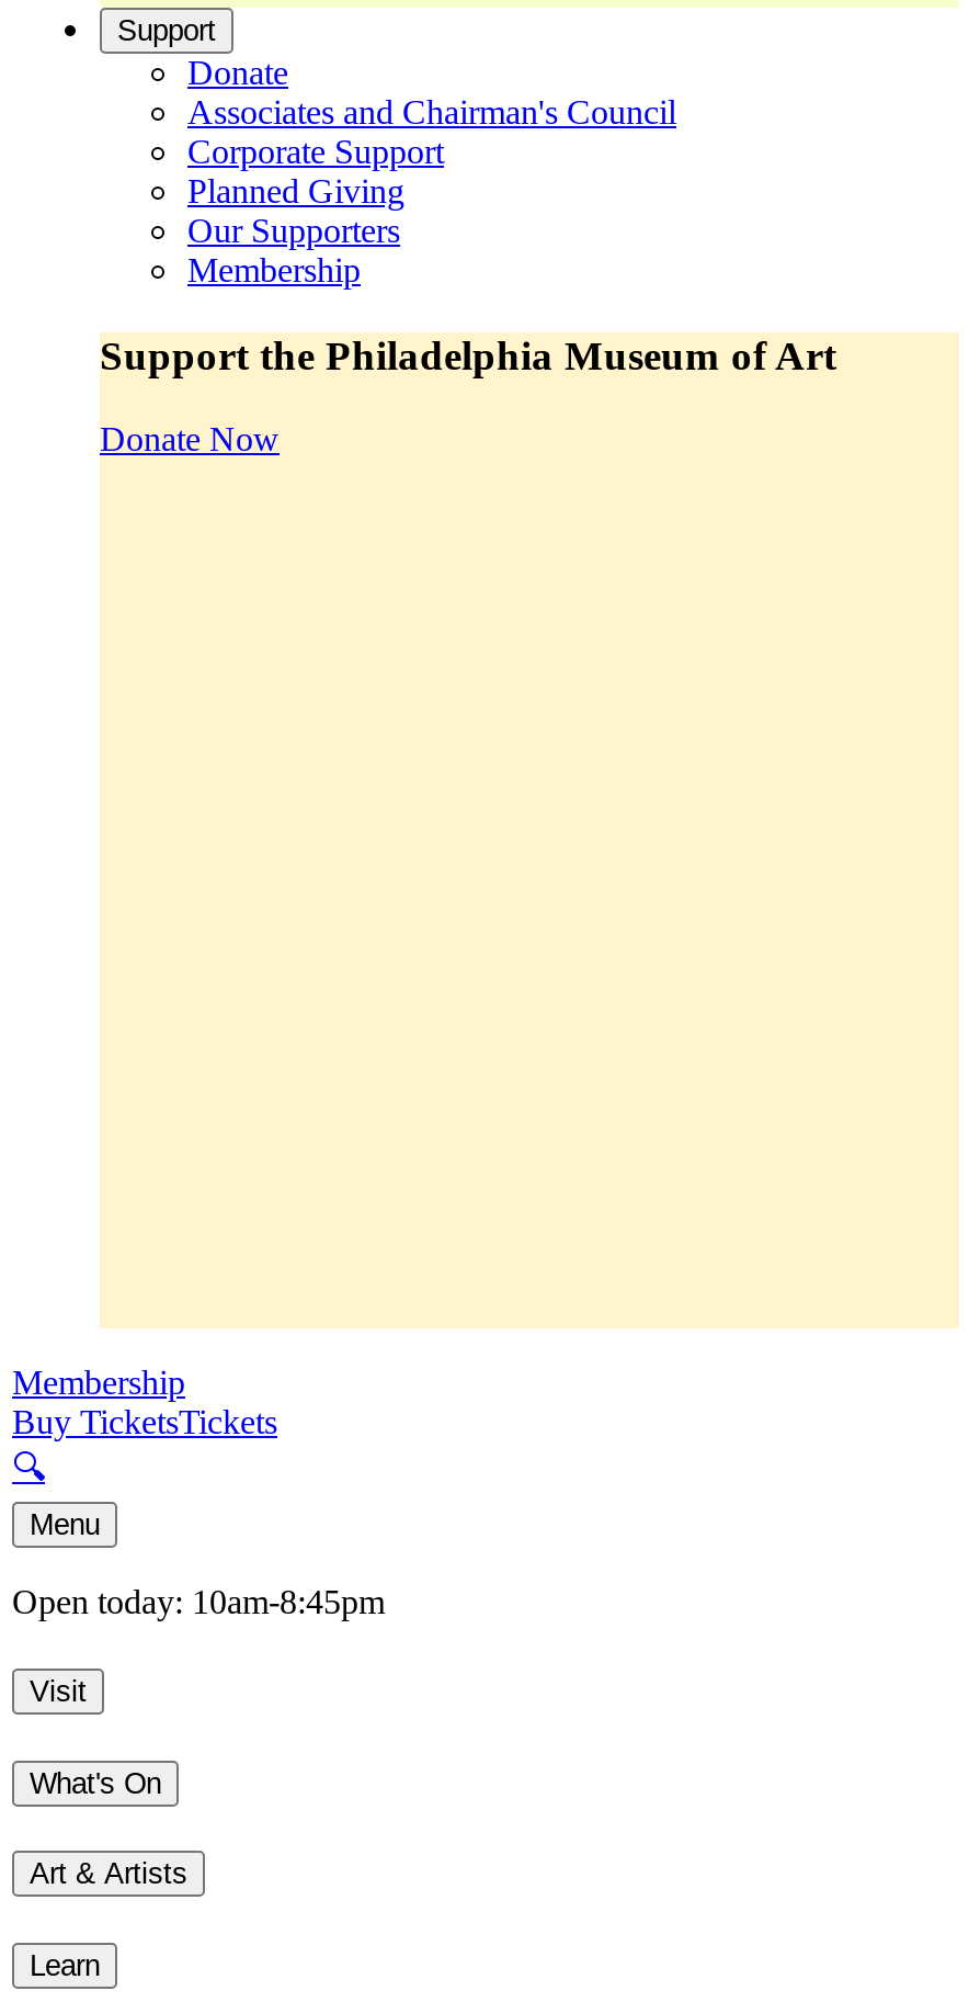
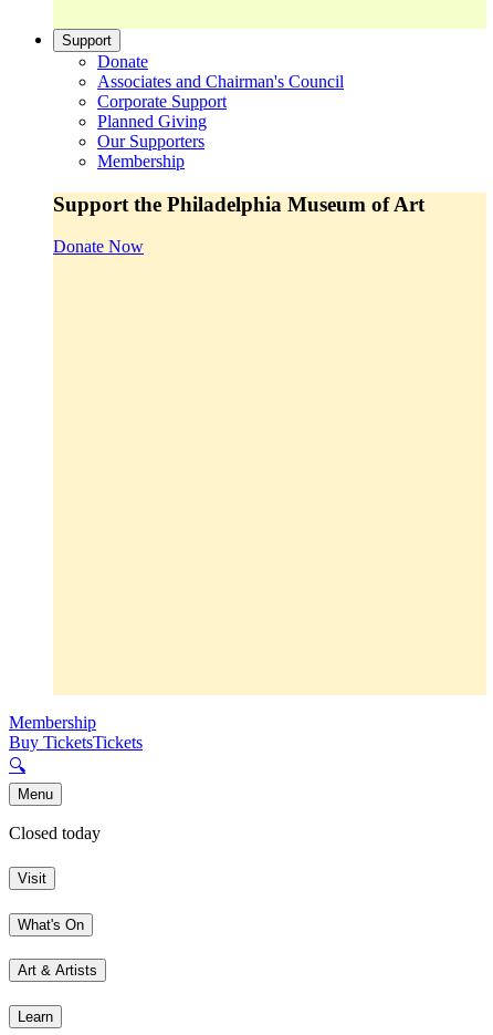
- Open today: 10am-8:45pm
+ Closed today
